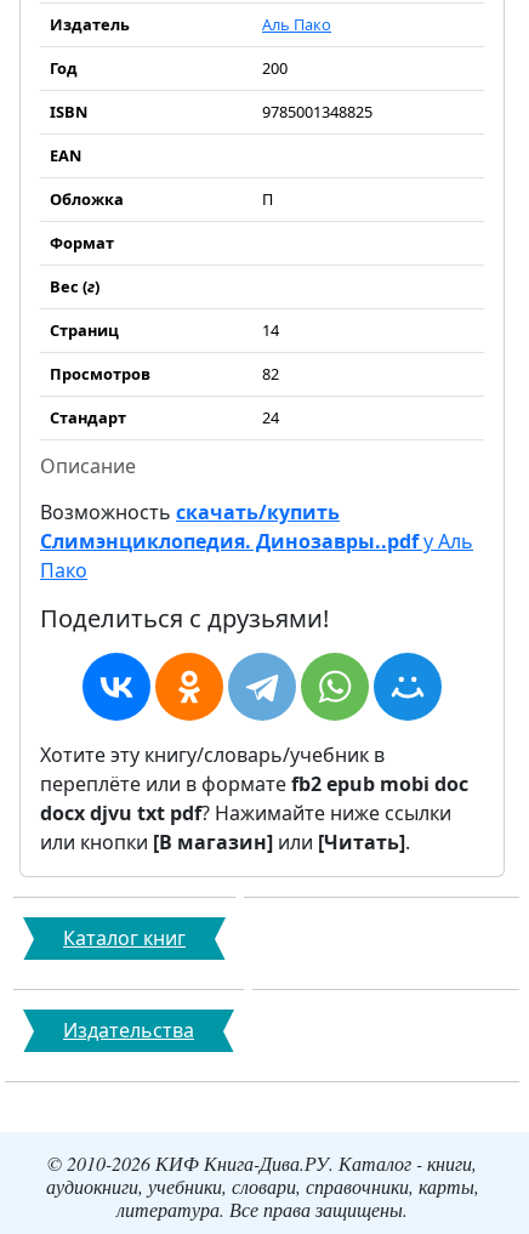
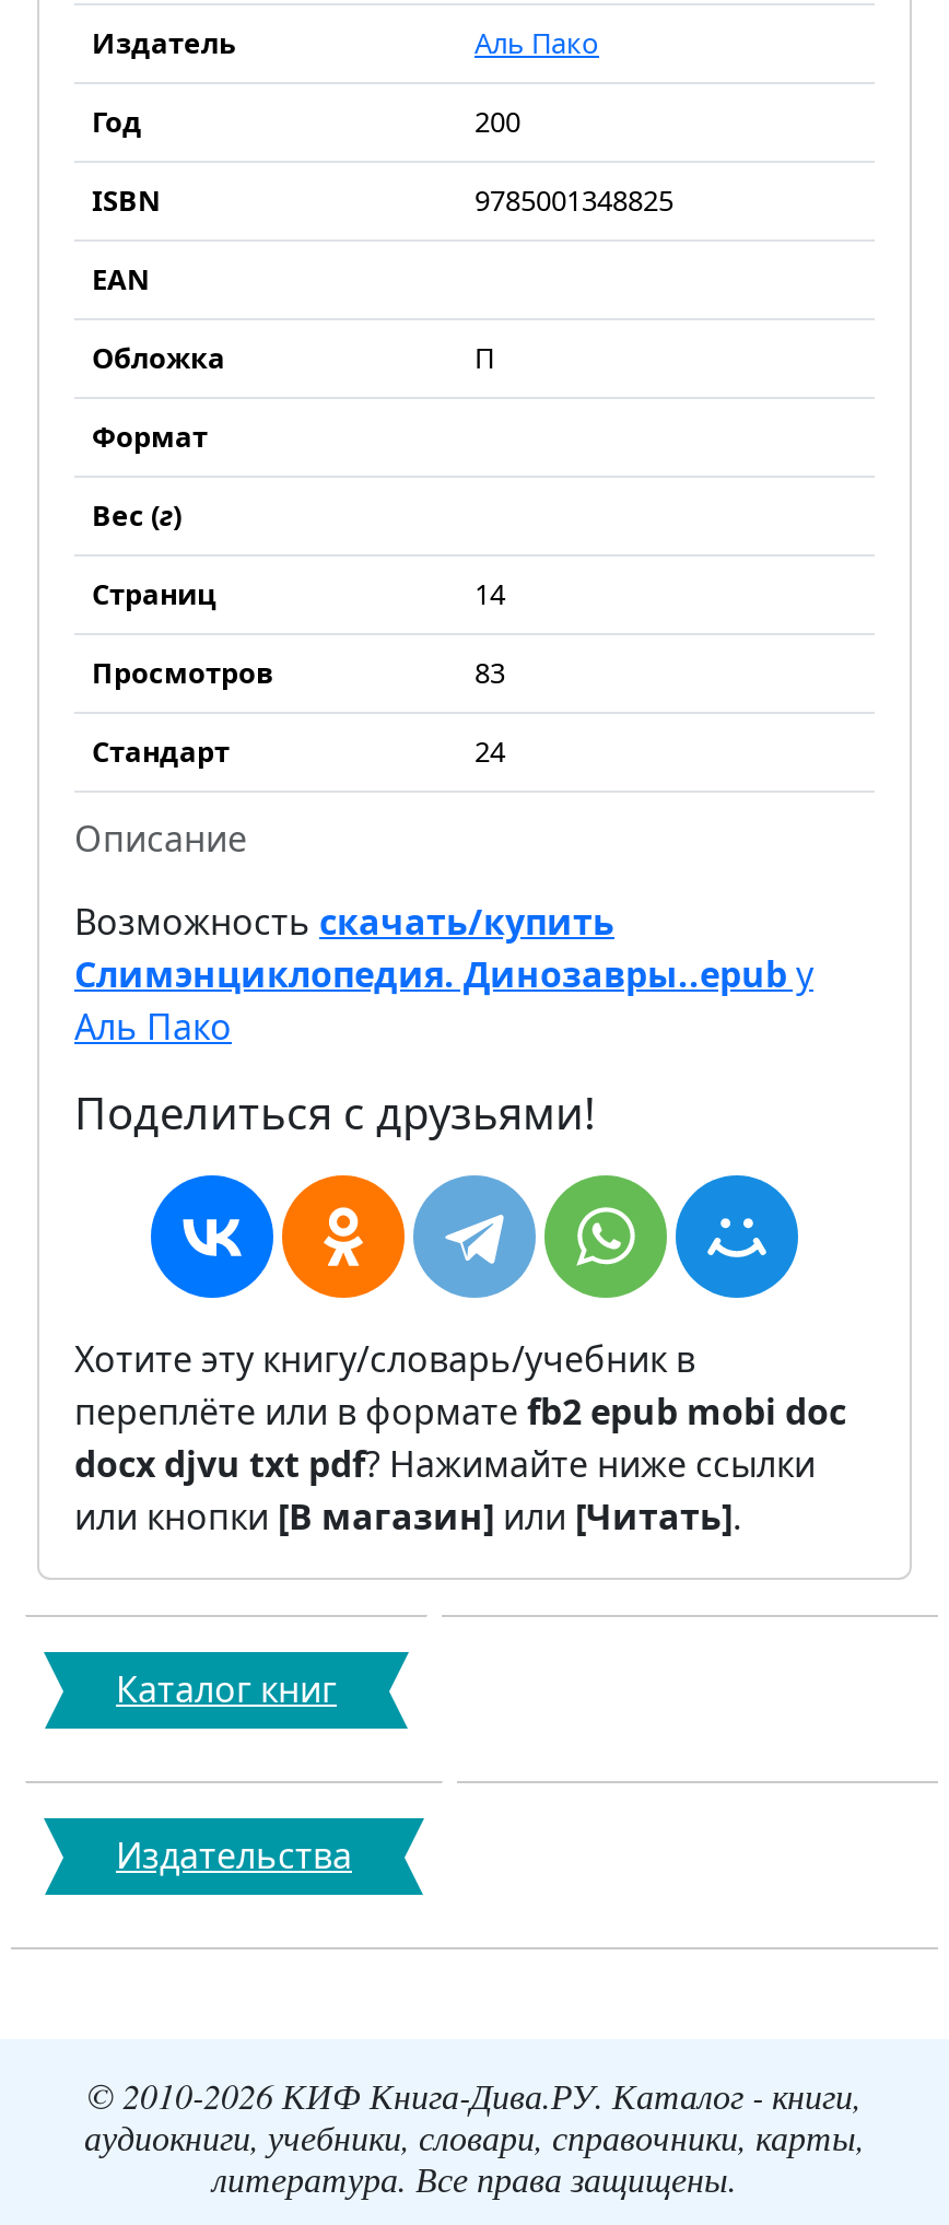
- 82
+ 83

- Слимэнциклопедия. Динозавры..pdf у Аль
- Пако
+ Слимэнциклопедия. Динозавры..epub у
+ Аль Пако
